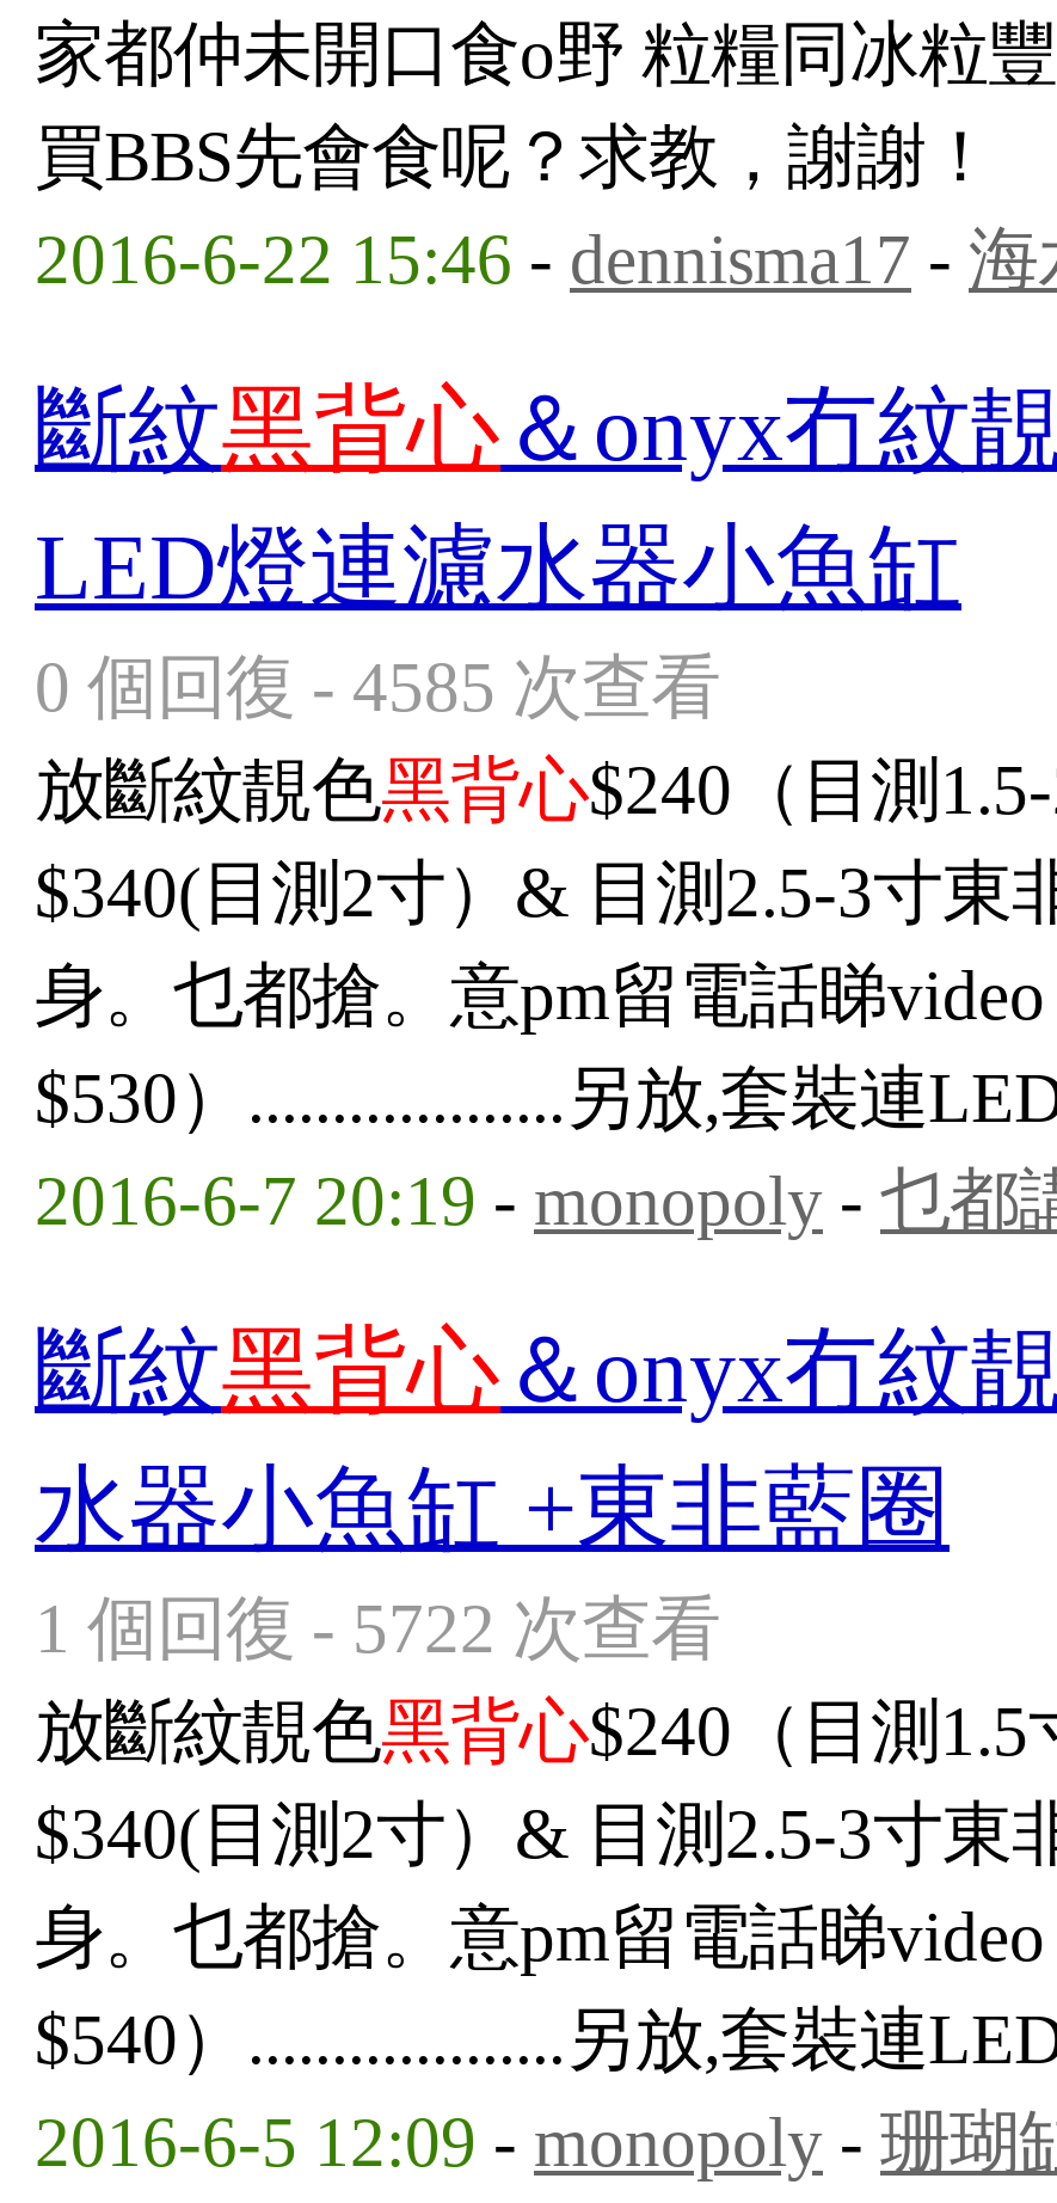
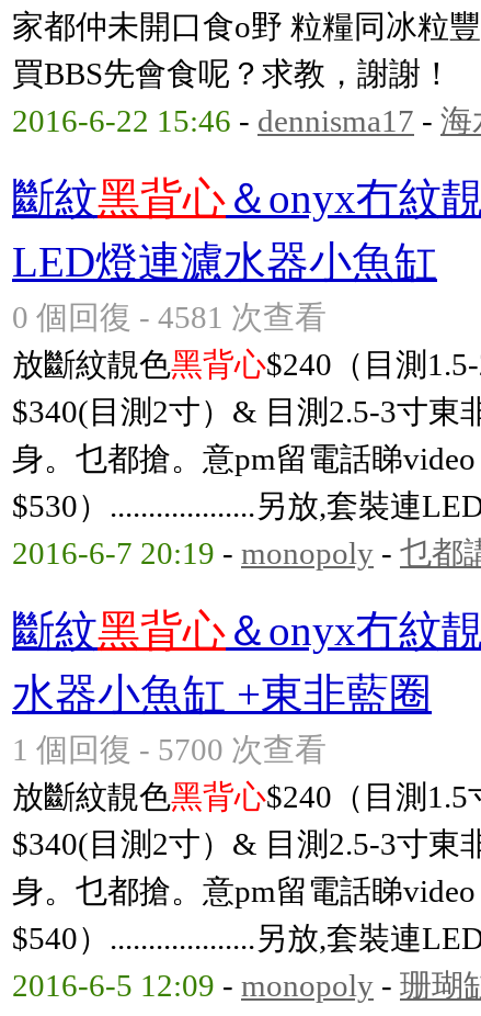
- 0 個回復 - 4585 次查看
+ 0 個回復 - 4581 次查看

- 1 個回復 - 5722 次查看
+ 1 個回復 - 5700 次查看
